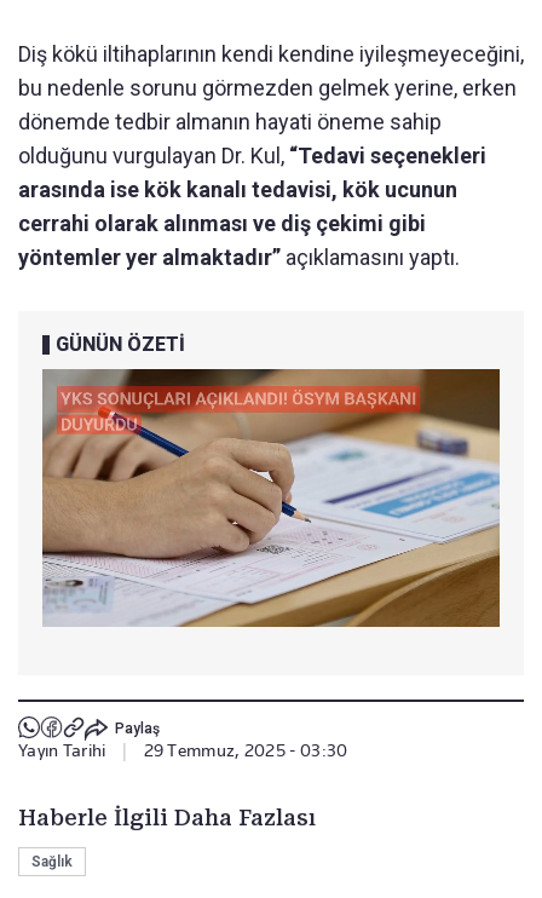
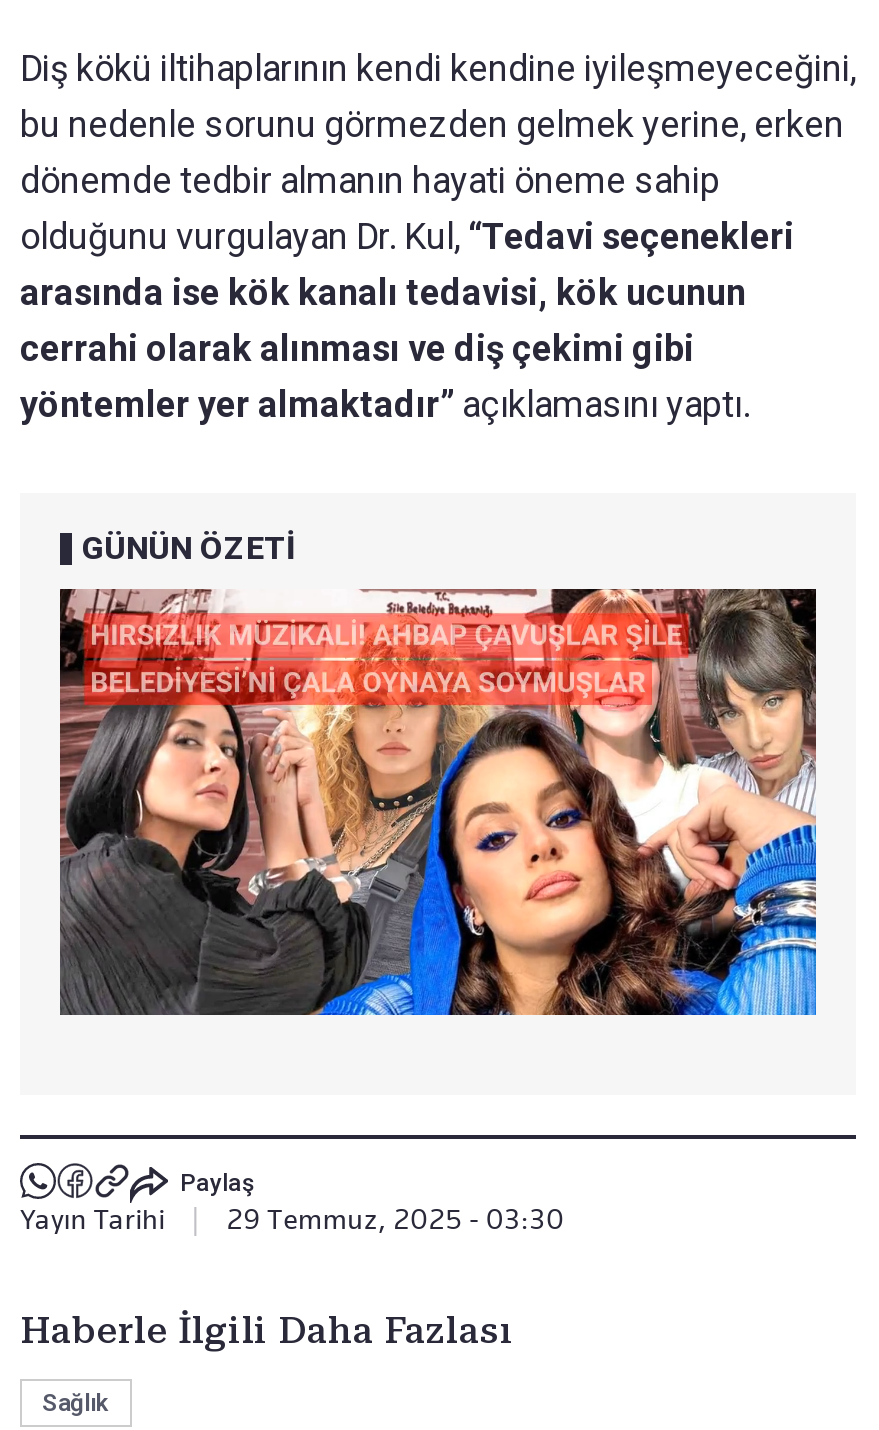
- [image]
+ [image]
